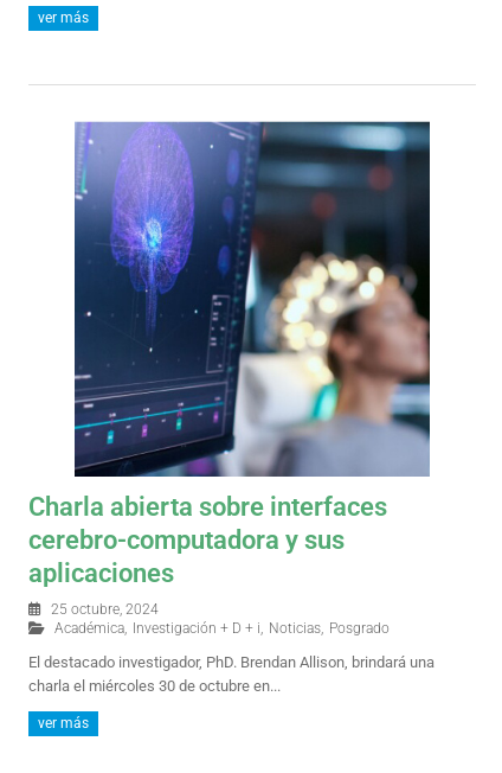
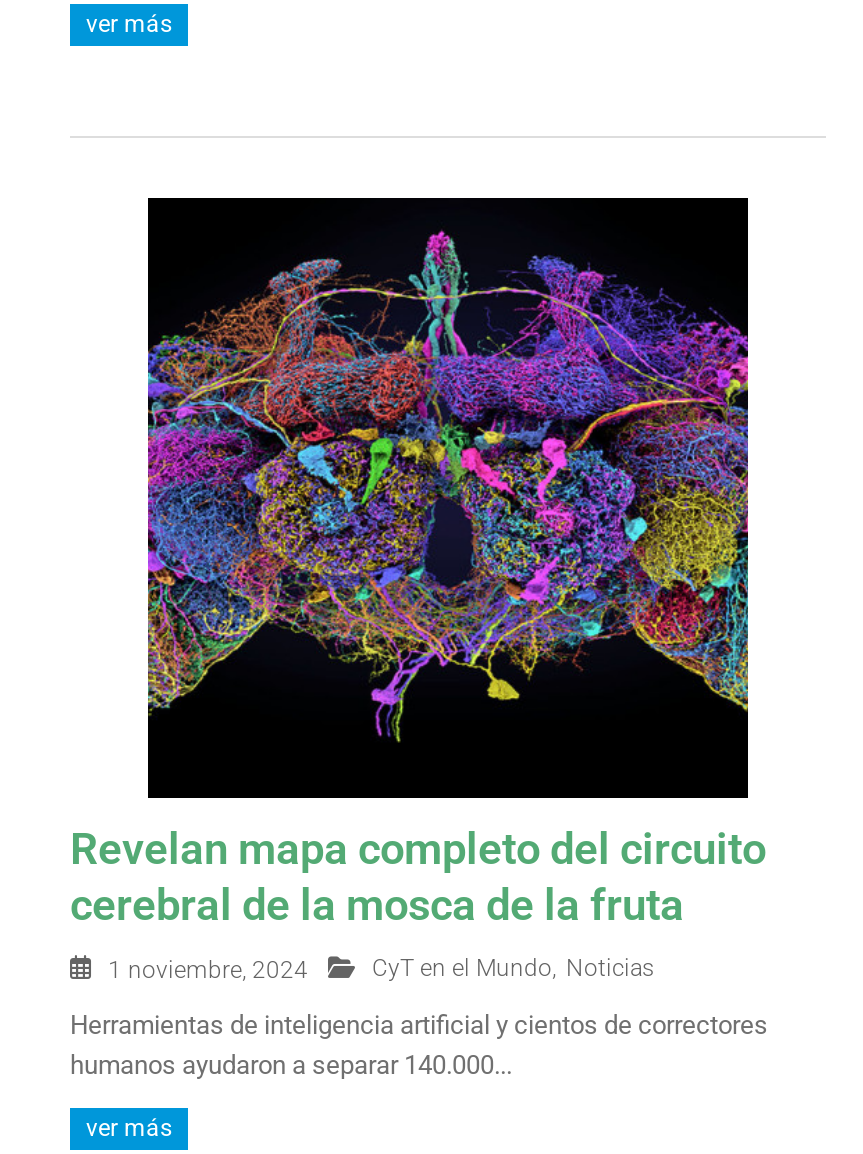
- [image]
- Charla abierta sobre interfaces
- cerebro-computadora y sus
- aplicaciones
- 25 octubre, 2024
- Académica Investigación + D + i Noticias Posgrado
- El destacado investigador, PhD. Brendan Allison, brindará una
- charla el miércoles 30 de octubre en...
+ [image]
+ Revelan mapa completo del circuito
+ cerebral de la mosca de la fruta
+ 1 noviembre, 2024
+ CyT en el Mundo Noticias
+ Herramientas de inteligencia artificial y cientos de correctores
+ humanos ayudaron a separar 140.000...
